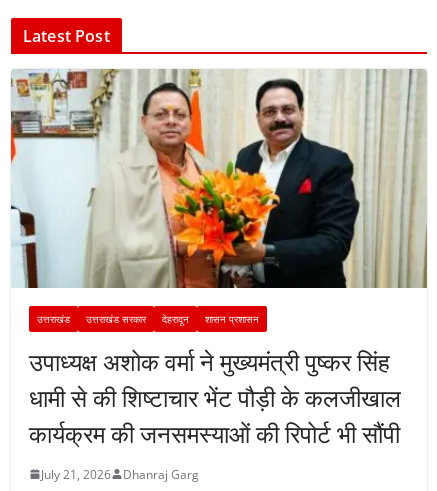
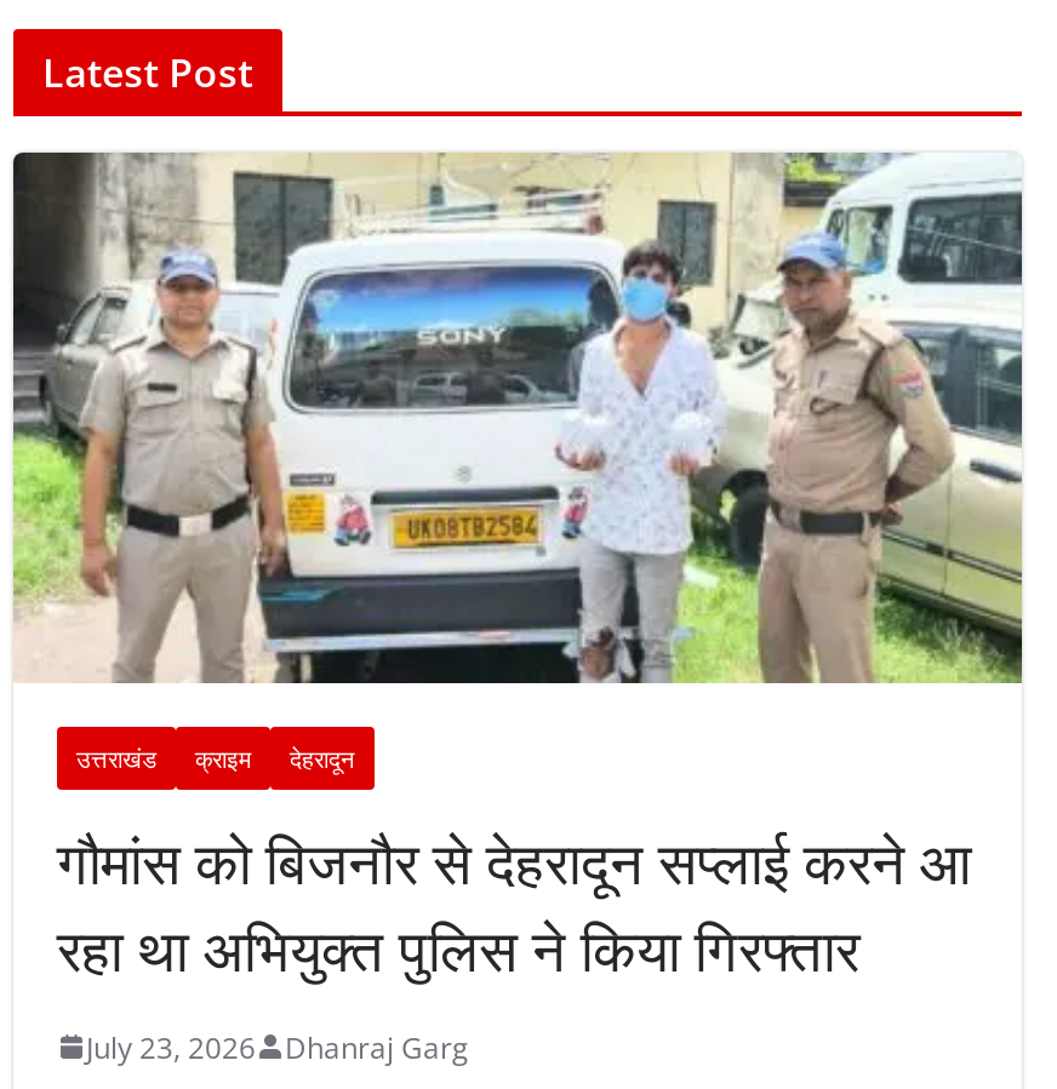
- [image]
- उत्तराखंड सरकार
+ [image]
+ क्राइम

- शासन प्रशासन
- उपाध्यक्ष अशोक वर्मा ने मुख्यमंत्री पुष्कर सिंह
- धामी से की शिष्टाचार भेंट पौड़ी के कलजीखाल
- कार्यक्रम की जनसमस्याओं की रिपोर्ट भी सौंपी
- July 21, 2026
+ गौमांस को बिजनौर से देहरादून सप्लाई करने आ
+ रहा था अभियुक्त पुलिस ने किया गिरफ्तार
+ July 23, 2026
